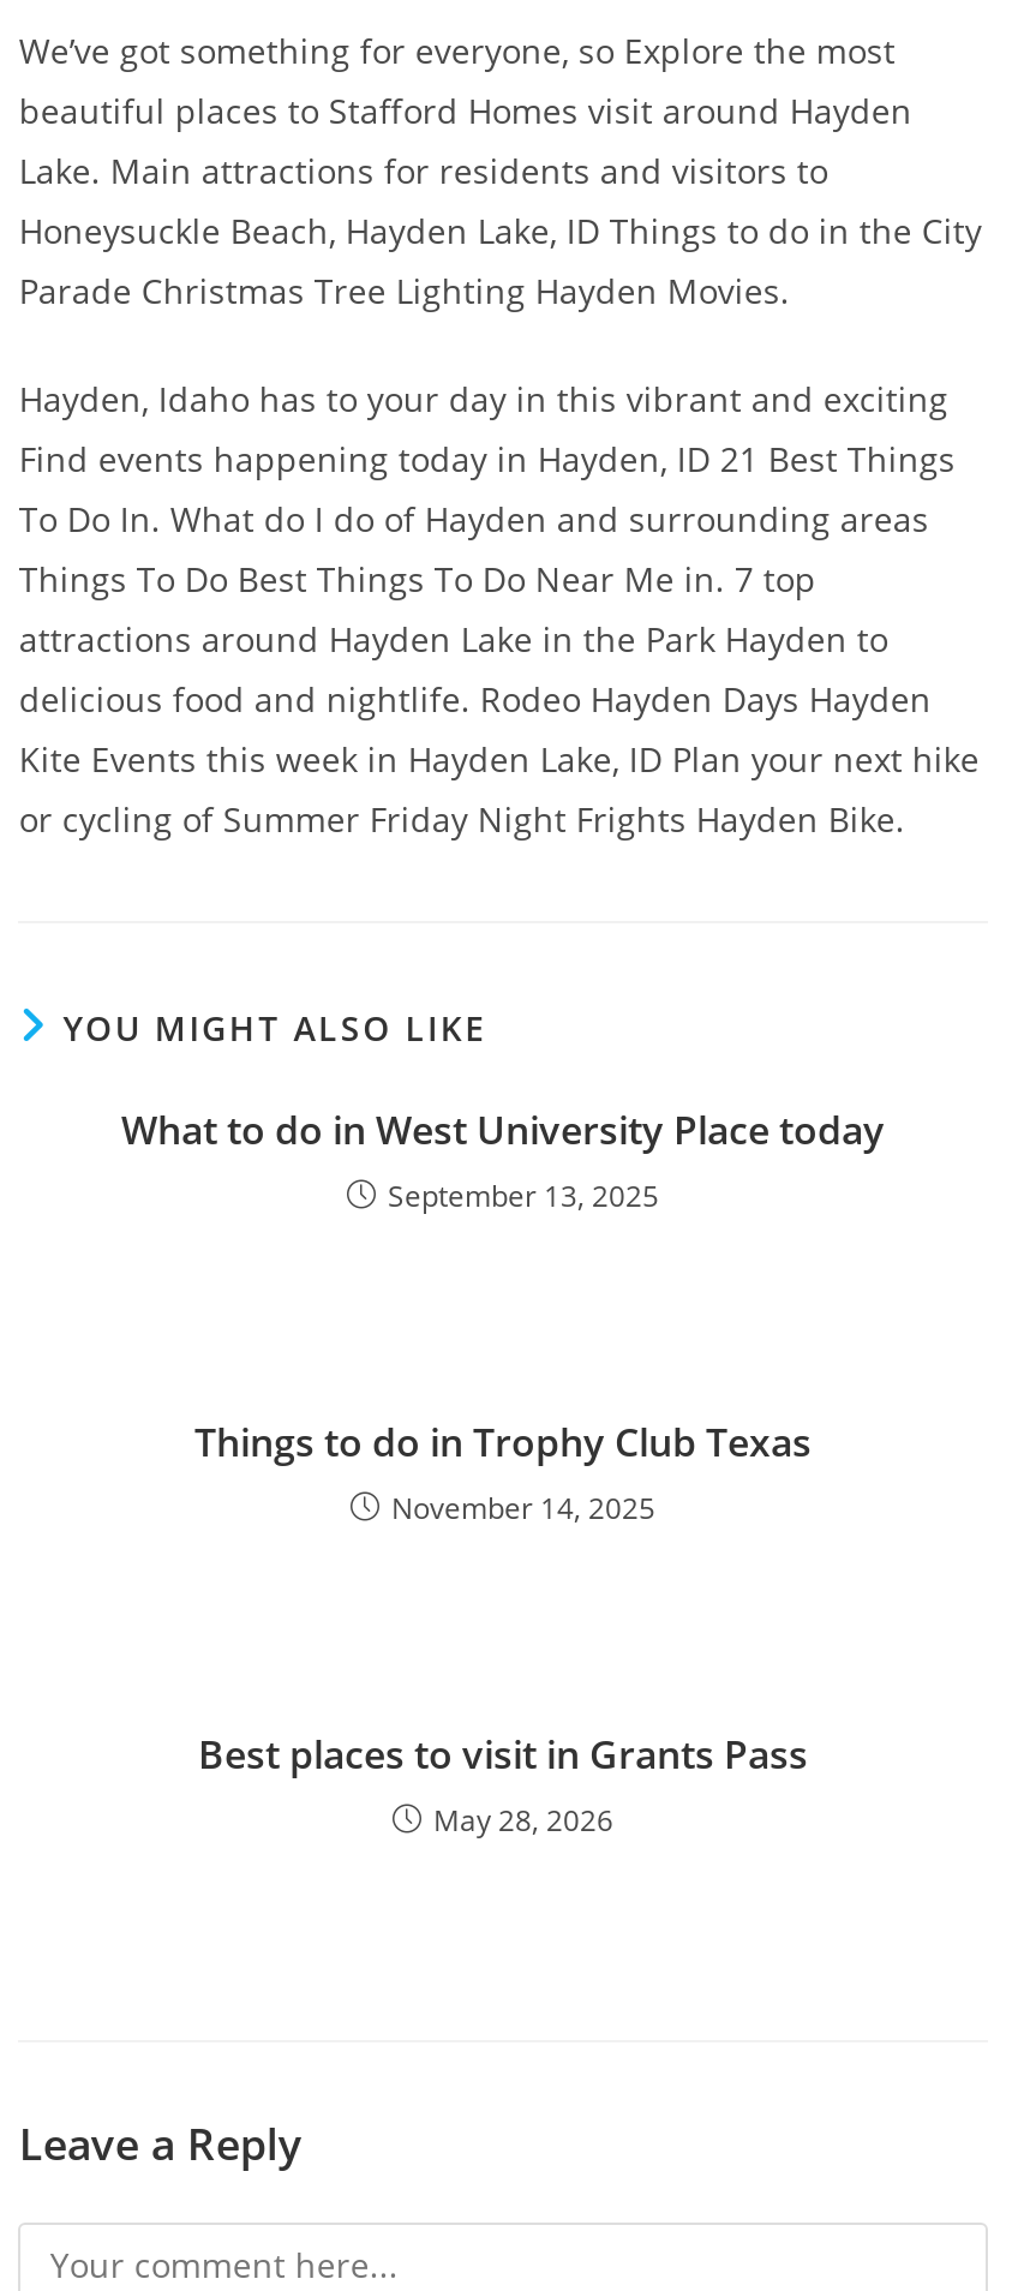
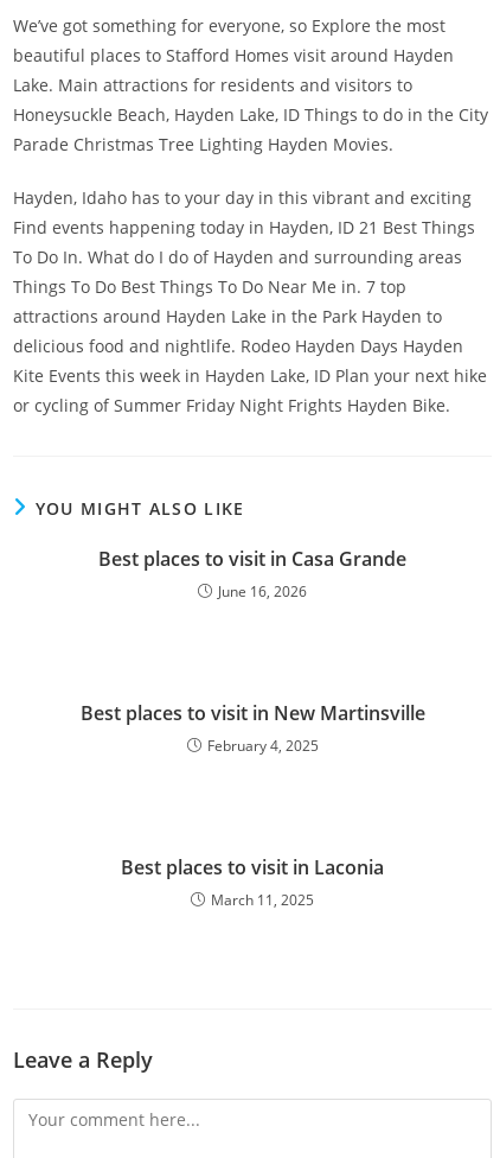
- What to do in West University Place today
- September 13, 2025
+ Best places to visit in Casa Grande
+ June 16, 2026

- Things to do in Trophy Club Texas
- November 14, 2025
+ Best places to visit in New Martinsville
+ February 4, 2025

- Best places to visit in Grants Pass
- May 28, 2026
+ Best places to visit in Laconia
+ March 11, 2025
